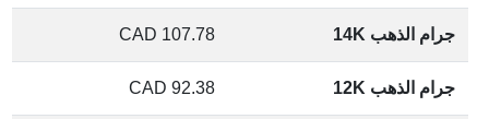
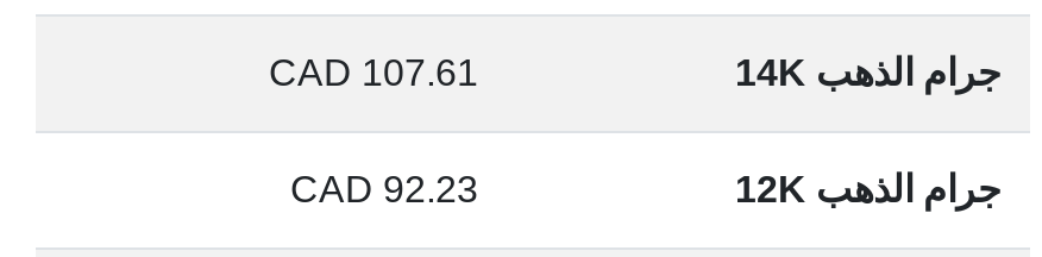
- 107.78
+ 107.61

- 92.38
+ 92.23
